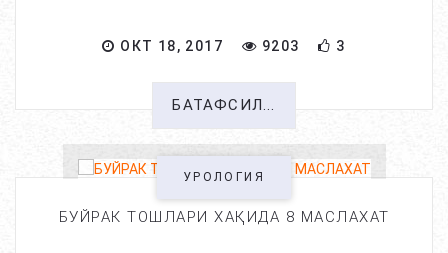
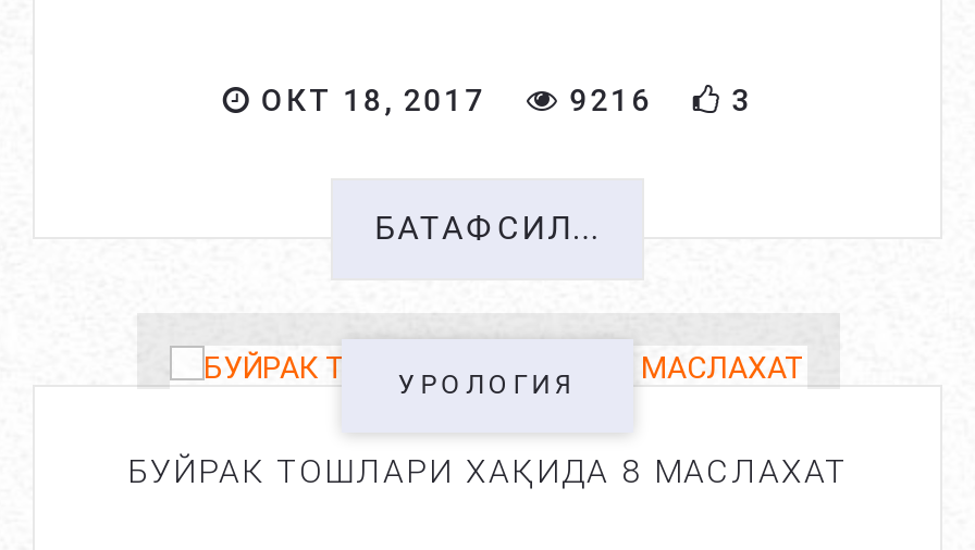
- 9203
+ 9216
